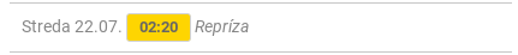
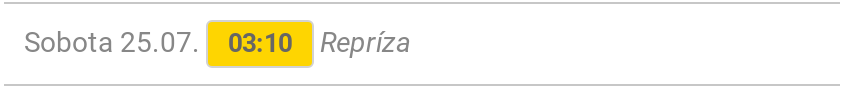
- Streda 22.07.
- 02:20
+ Sobota 25.07.
+ 03:10
